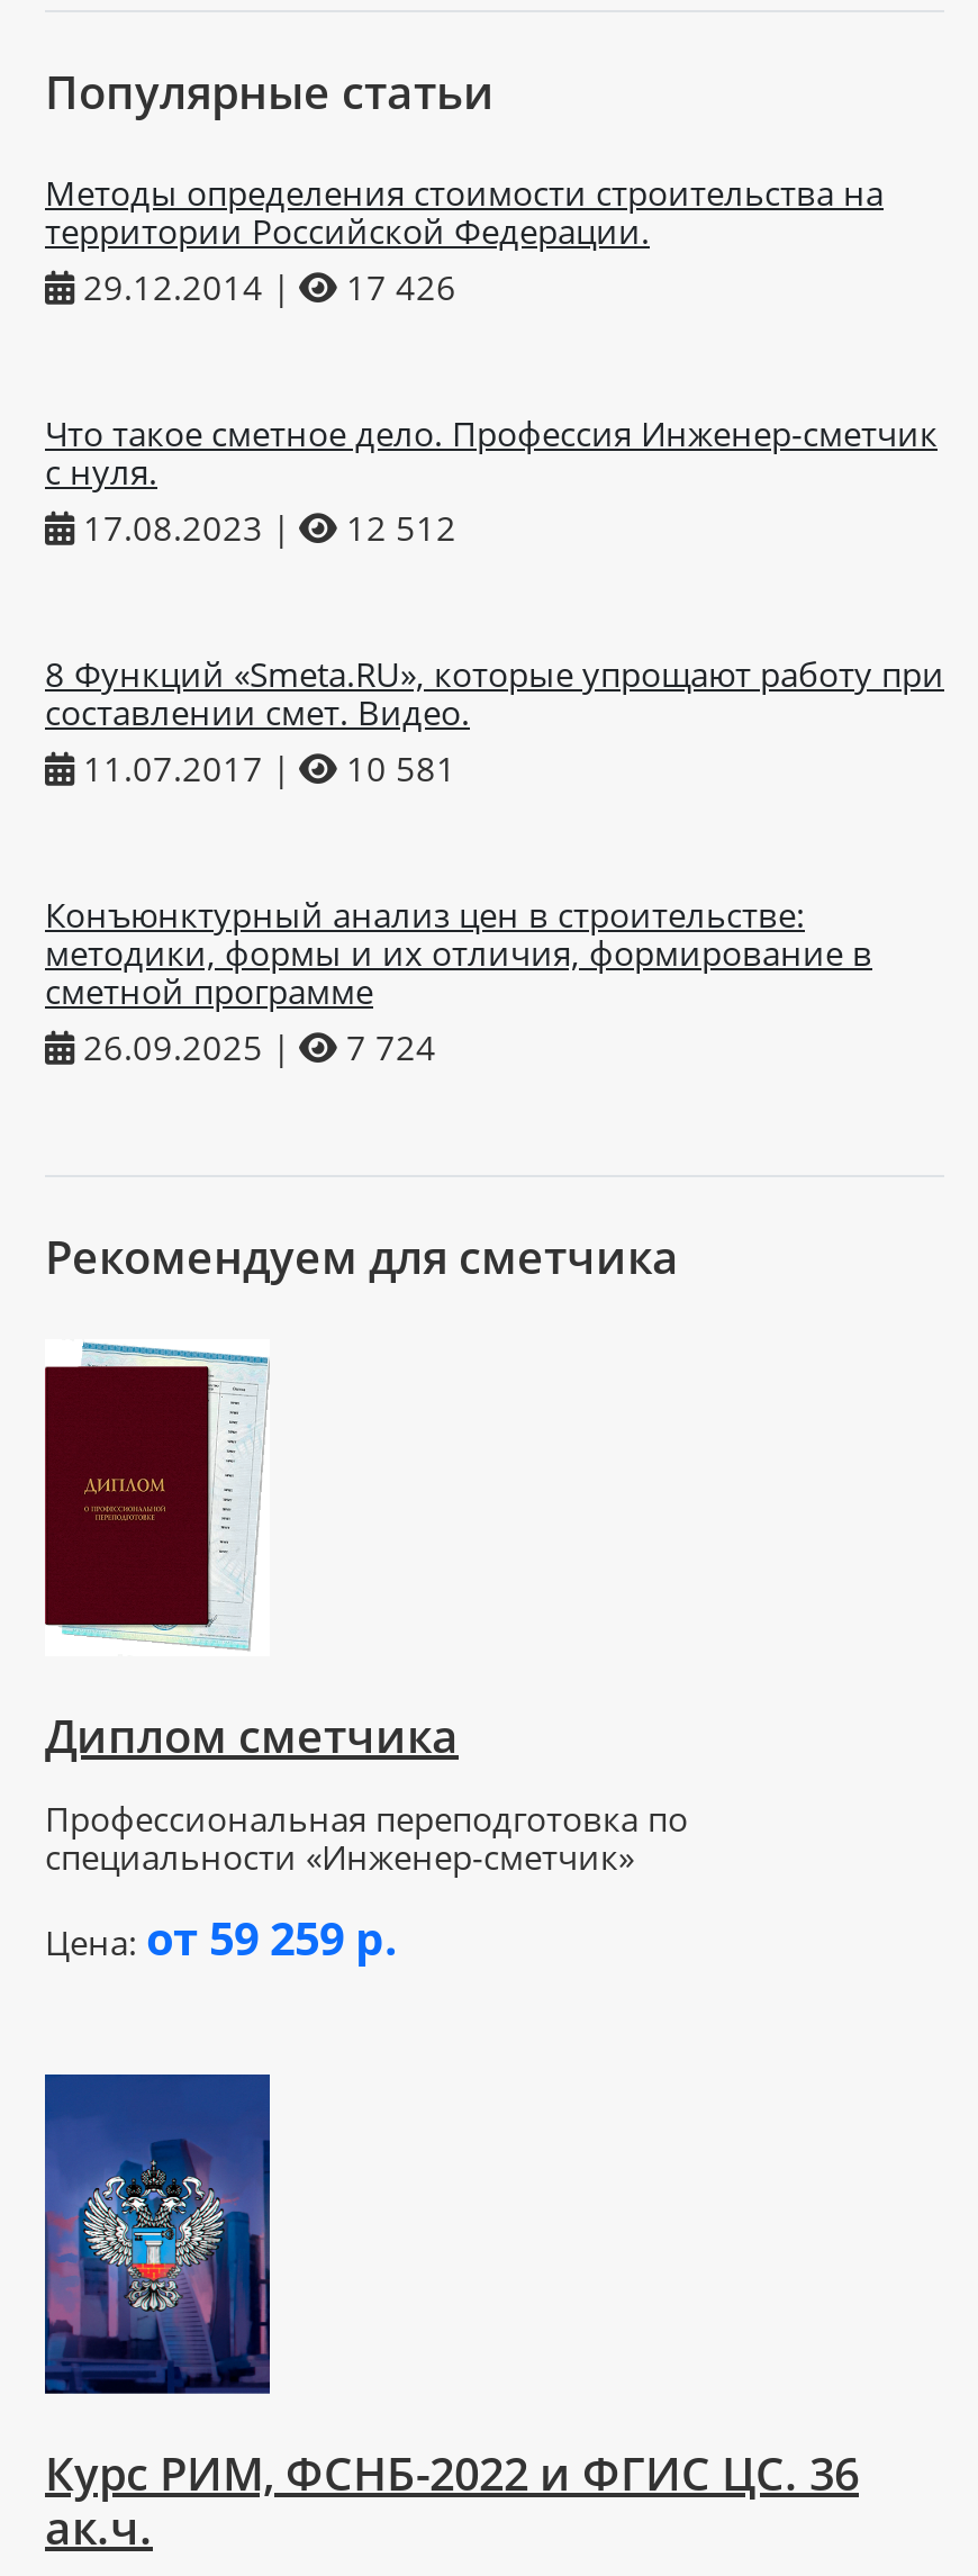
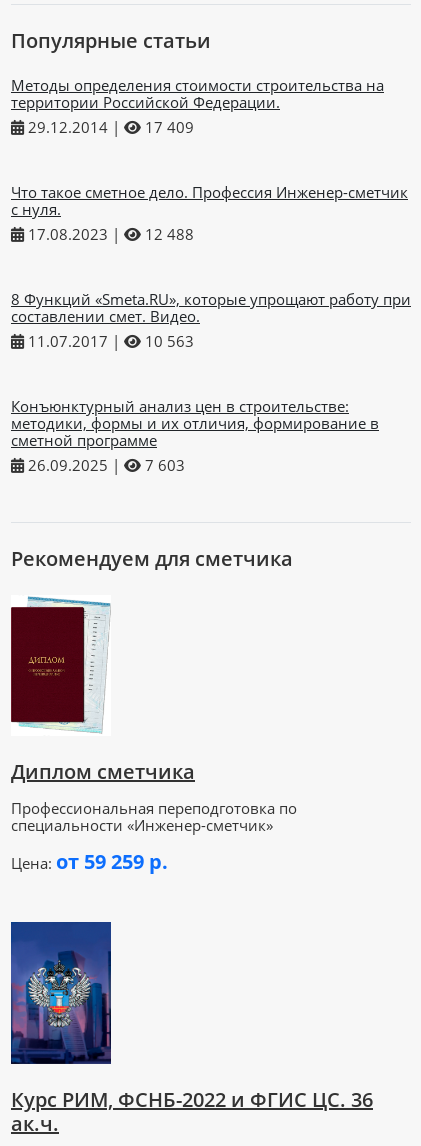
- 17 426
+ 17 409

- 12 512
+ 12 488

- 10 581
+ 10 563

- 7 724
+ 7 603
